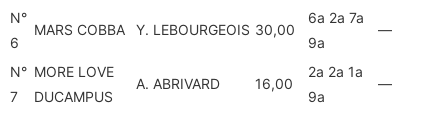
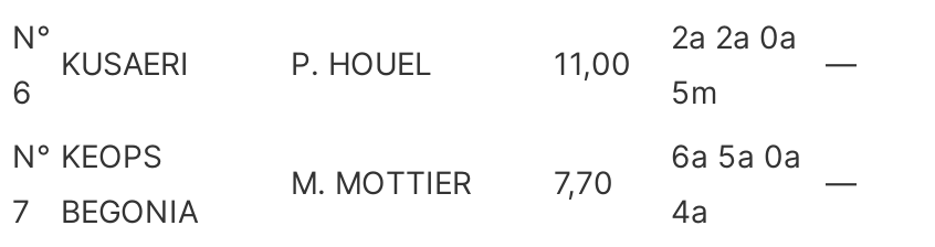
- 6a 2a 7a
+ 2a 2a 0a

- MARS COBBA
- Y. LEBOURGEOIS 30,00
+ KUSAERI
+ P. HOUEL
+ 11,00

- 9a
+ 5m

- MORE LOVE
+ KEOPS

- 2a 2a 1a
+ 6a 5a 0a

- A. ABRIVARD
- 16,00
+ M. MOTTIER
+ 7,70

- DUCAMPUS
+ BEGONIA

- 9a
+ 4a
